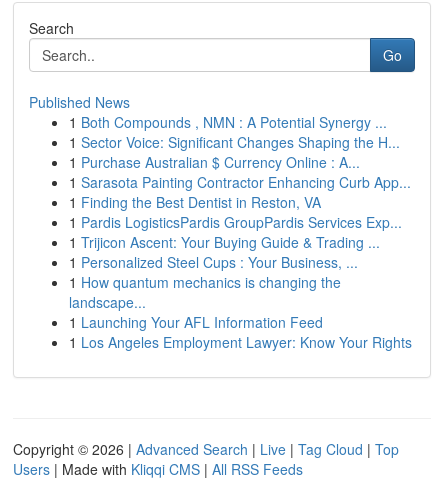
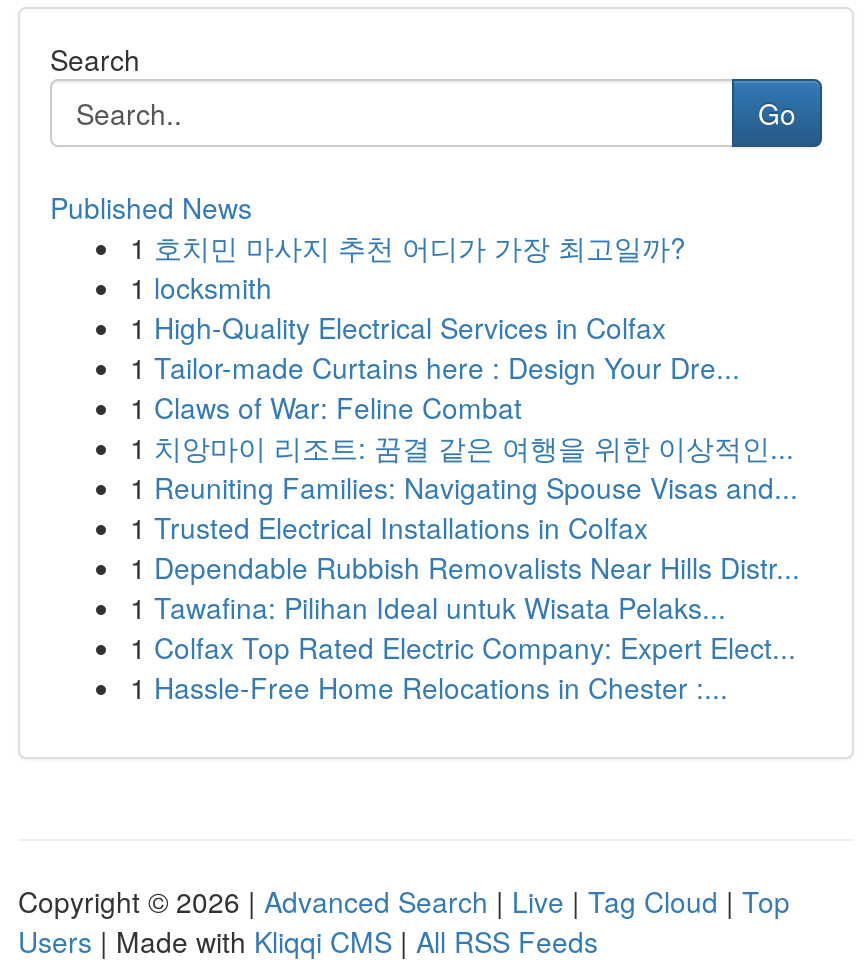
- 1 Both Compounds , NMN : A Potential Synergy ...
- 1 Sector Voice: Significant Changes Shaping the H...
- 1 Purchase Australian $ Currency Online : A...
- 1 Sarasota Painting Contractor Enhancing Curb App...
- 1 Finding the Best Dentist in Reston, VA
- 1 Pardis LogisticsPardis GroupPardis Services Exp...
- 1 Trijicon Ascent: Your Buying Guide & Trading ...
- 1 Personalized Steel Cups : Your Business, ...
- 1 How quantum mechanics is changing the
- landscape...
- 1 Launching Your AFL Information Feed
- 1 Los Angeles Employment Lawyer: Know Your Rights
+ 1 호치민 마사지 추천 어디가 가장 최고일까?
+ 1 locksmith
+ 1 High-Quality Electrical Services in Colfax
+ 1 Tailor-made Curtains here : Design Your Dre...
+ 1 Claws of War: Feline Combat
+ 1 치앙마이 리조트: 꿈결 같은 여행을 위한 이상적인...
+ 1 Reuniting Families: Navigating Spouse Visas and...
+ 1 Trusted Electrical Installations in Colfax
+ 1 Dependable Rubbish Removalists Near Hills Distr...
+ 1 Tawafina: Pilihan Ideal untuk Wisata Pelaks...
+ 1 Colfax Top Rated Electric Company: Expert Elect...
+ 1 Hassle-Free Home Relocations in Chester :...
